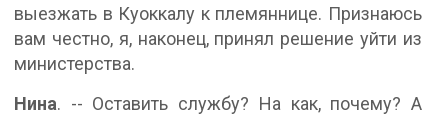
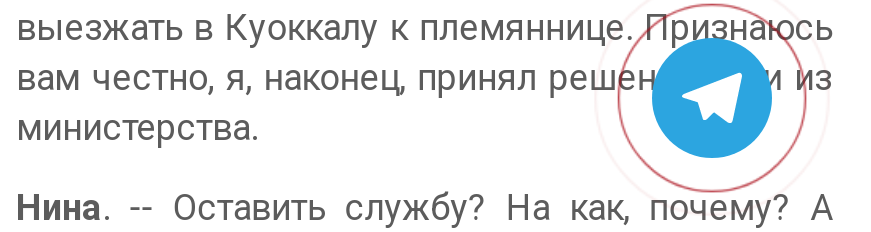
+ [image]
